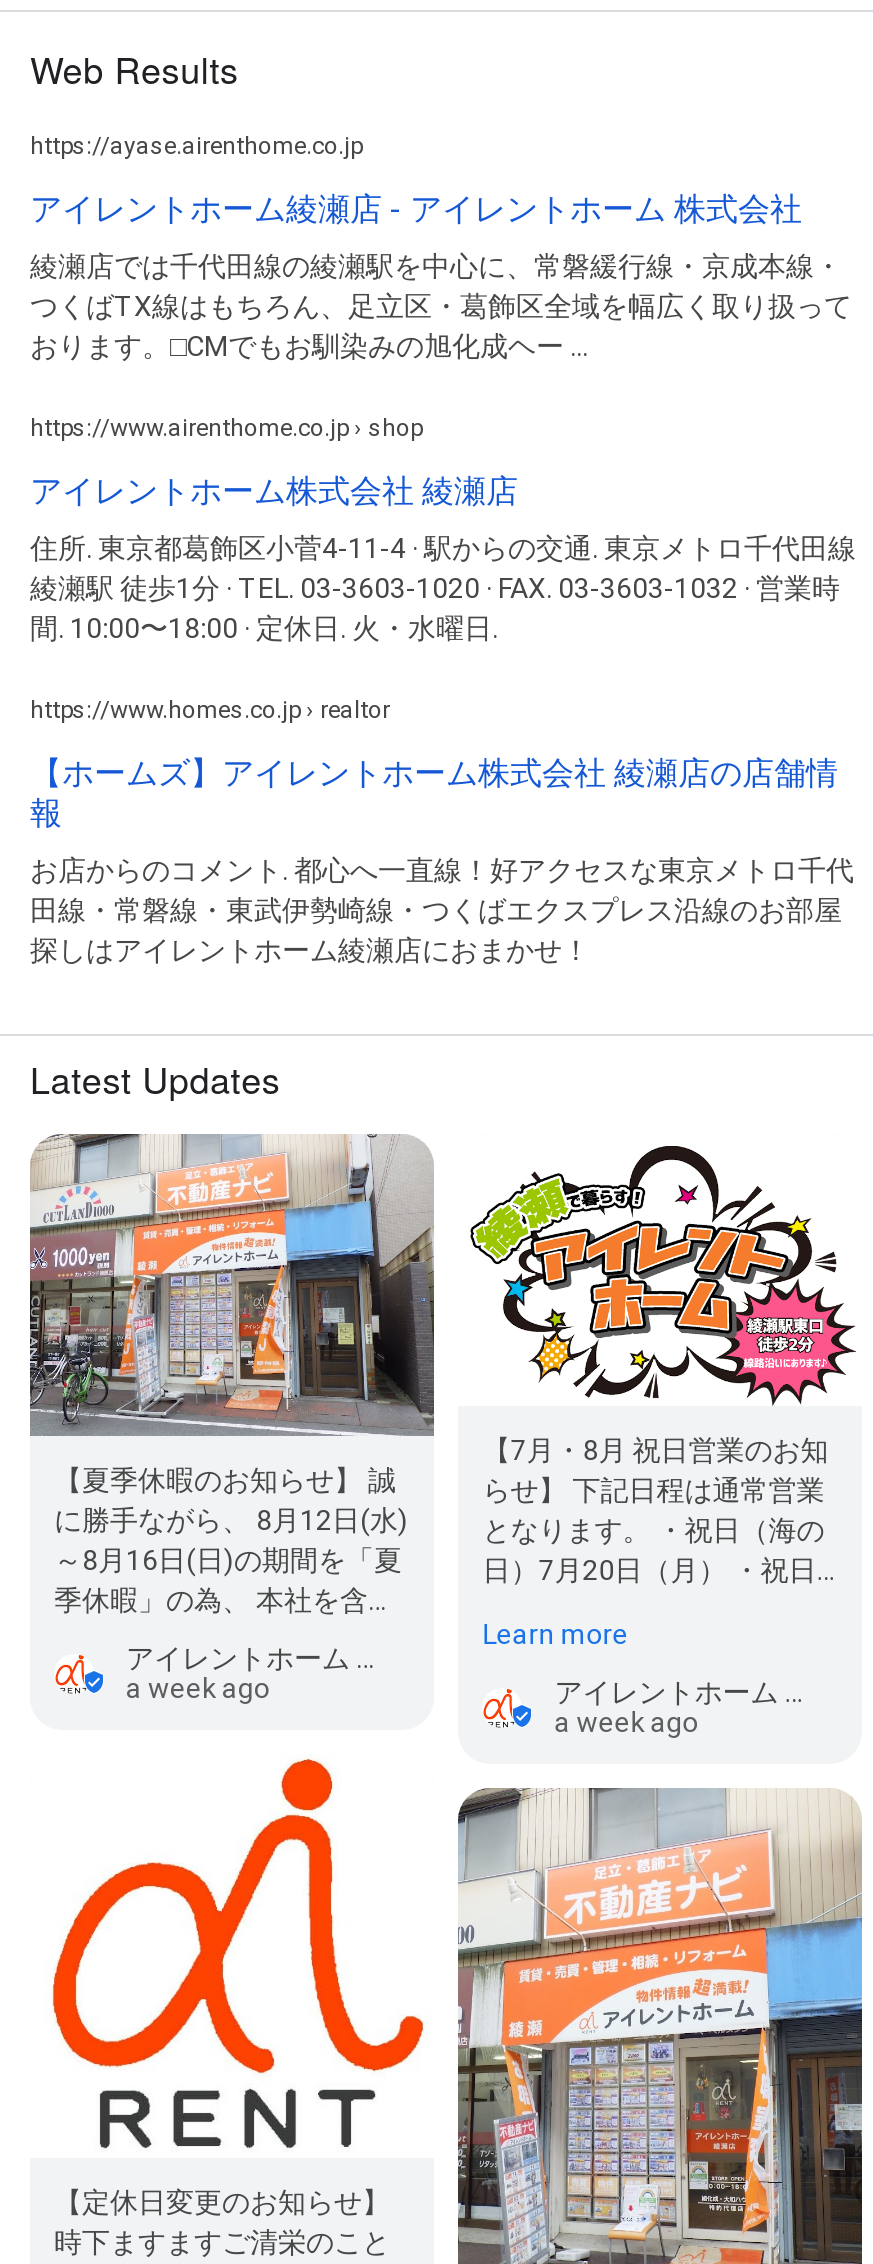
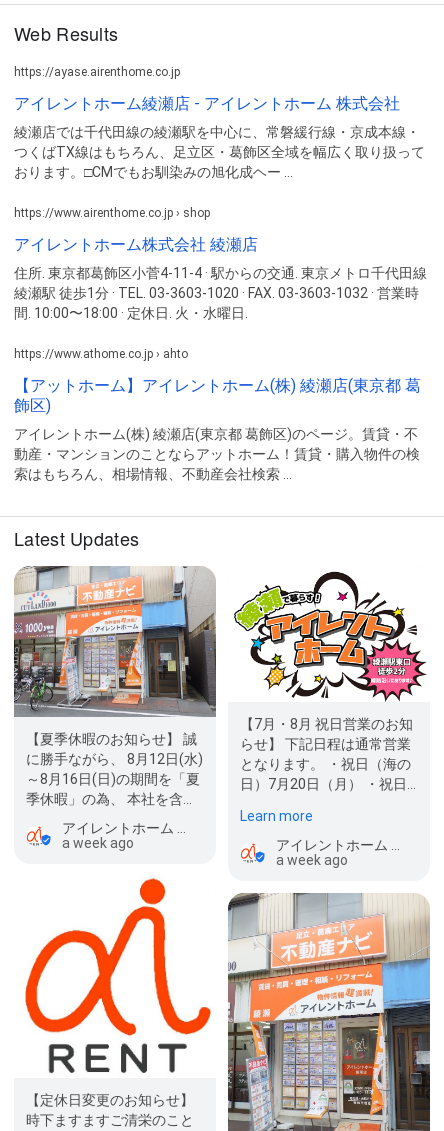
- https://www.homes.co.jp › realtor
+ https://www.athome.co.jp › ahto

- 【ホームズ】アイレントホーム株式会社 綾瀬店の店舗情
- 報
+ 【アットホーム】アイレントホーム(株) 綾瀬店(東京都 葛
+ 飾区)

- お店からのコメント. 都心へ一直線！好アクセスな東京メトロ千代
- 田線・常磐線・東武伊勢崎線・つくばエクスプレス沿線のお部屋
- 探しはアイレントホーム綾瀬店におまかせ！
+ アイレントホーム(株) 綾瀬店(東京都 葛飾区)のページ。賃貸・不
+ 動産・マンションのことならアットホーム！賃貸・購入物件の検
+ 索はもちろん、相場情報、不動産会社検索 ...
